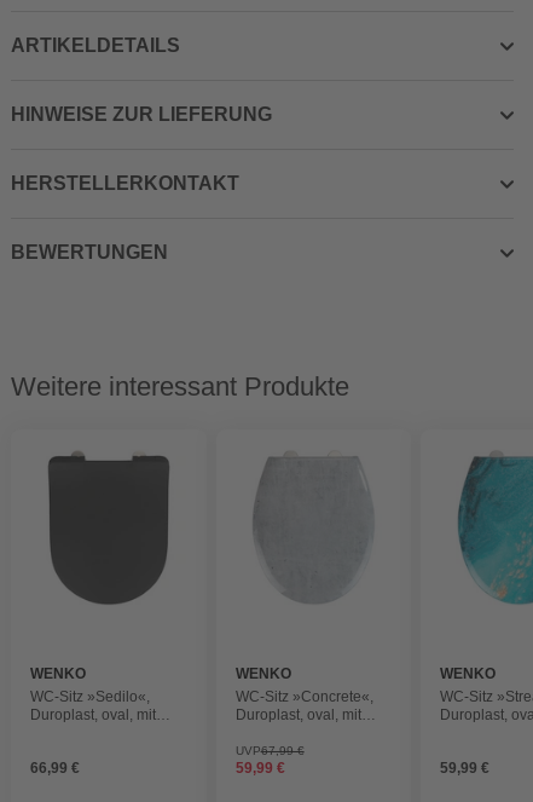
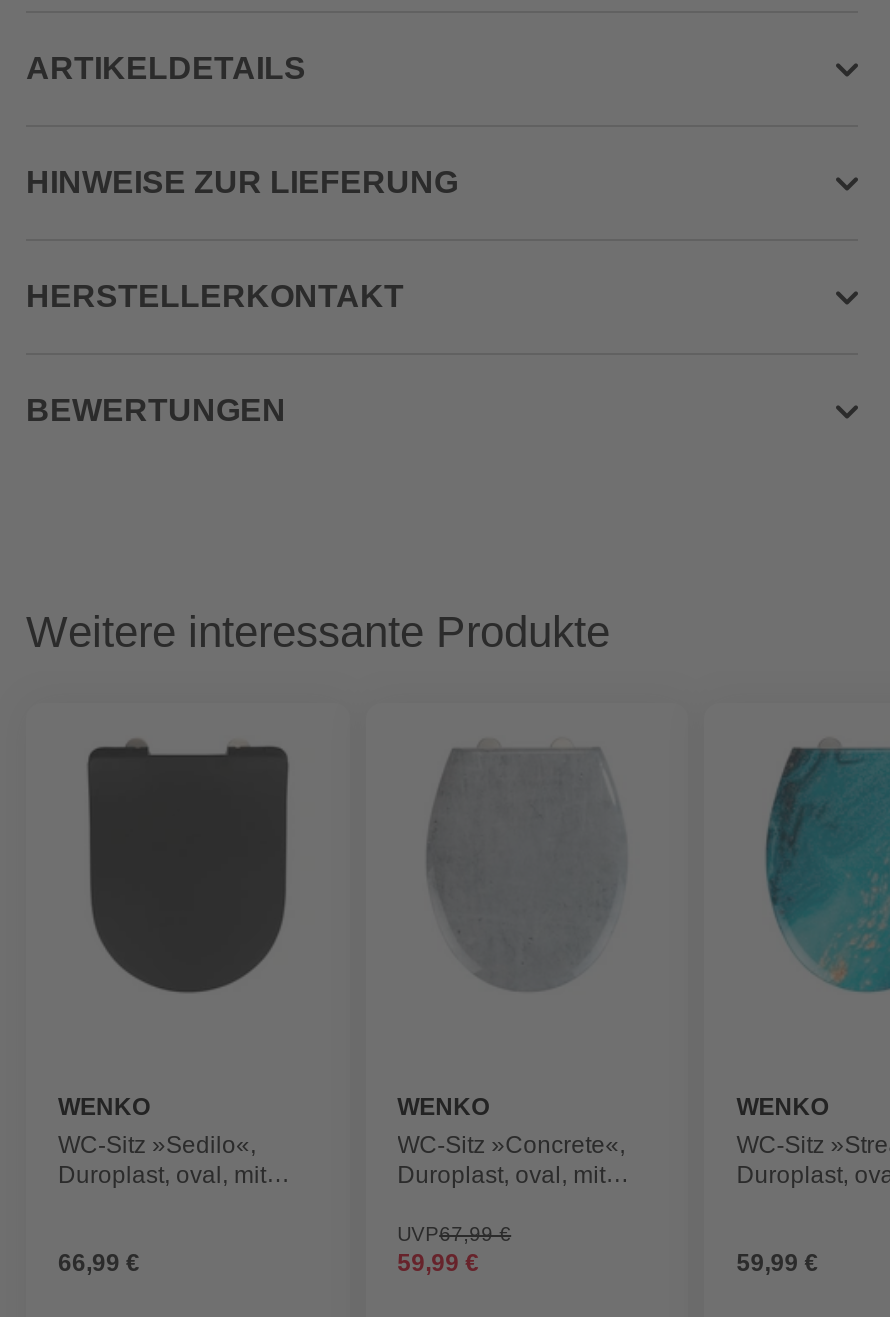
- Weitere interessant Produkte
+ Weitere interessante Produkte
